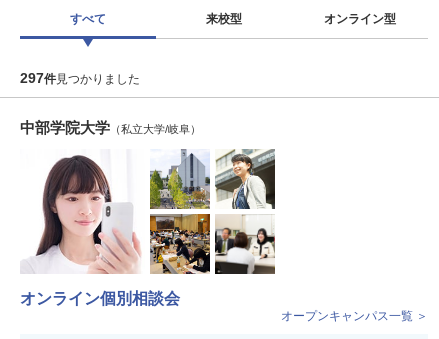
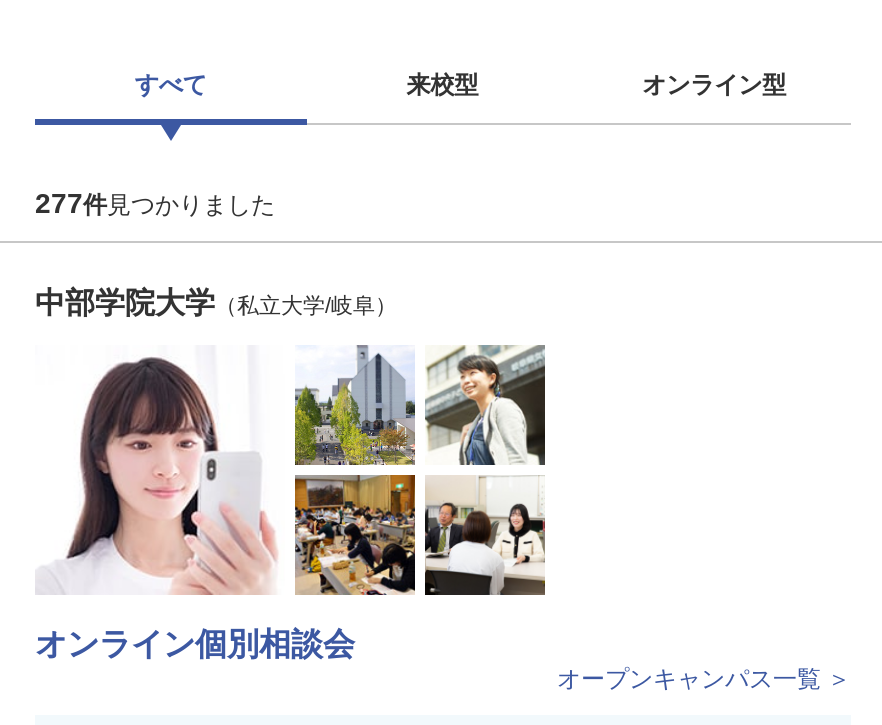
- 297件見つかりました
+ 277件見つかりました
